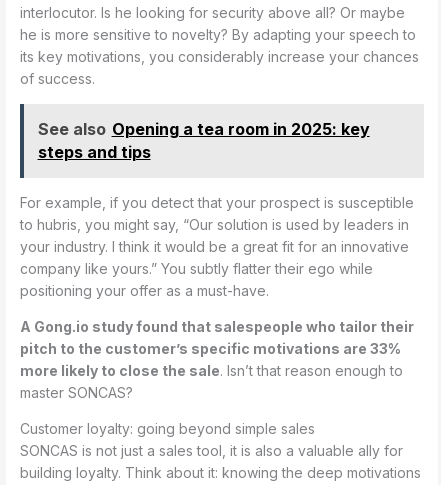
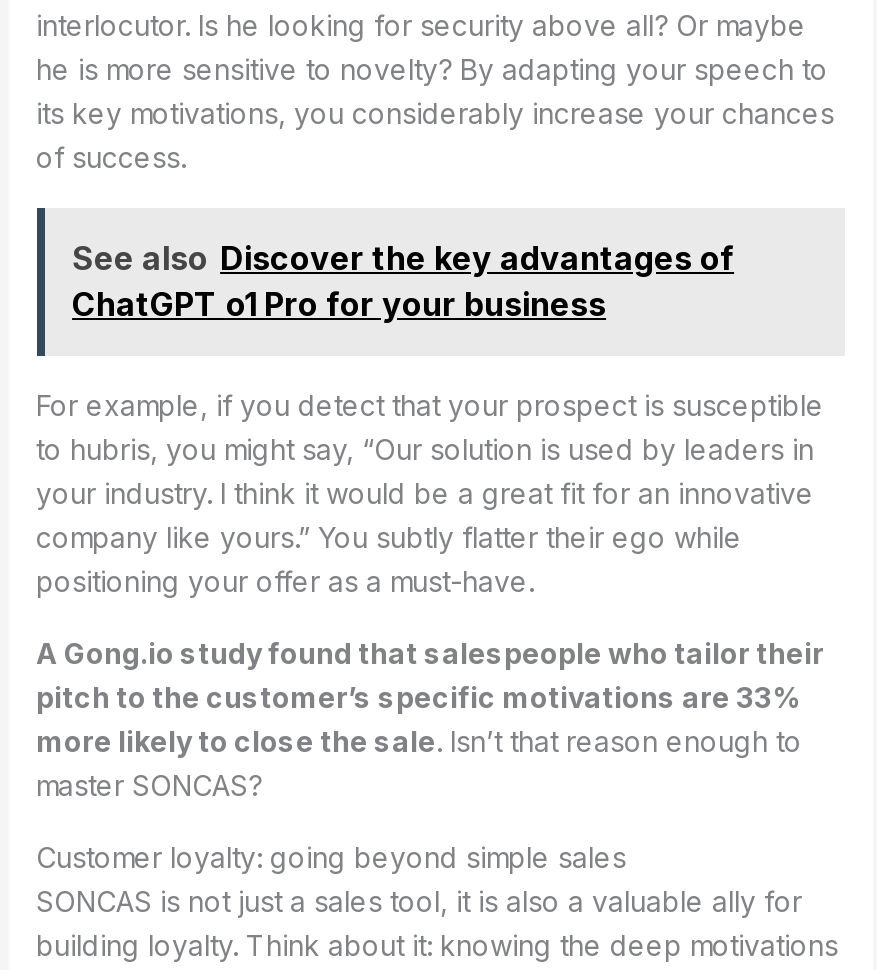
- See also Opening a tea room in 2025: key
- steps and tips
+ See also Discover the key advantages of
+ ChatGPT o1 Pro for your business
